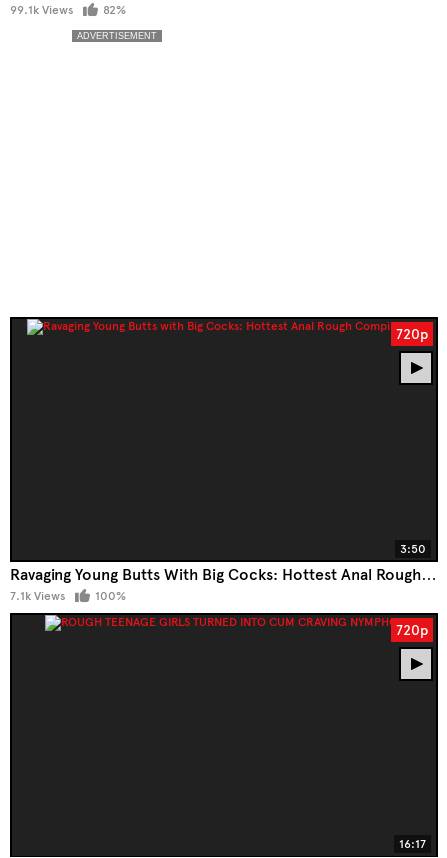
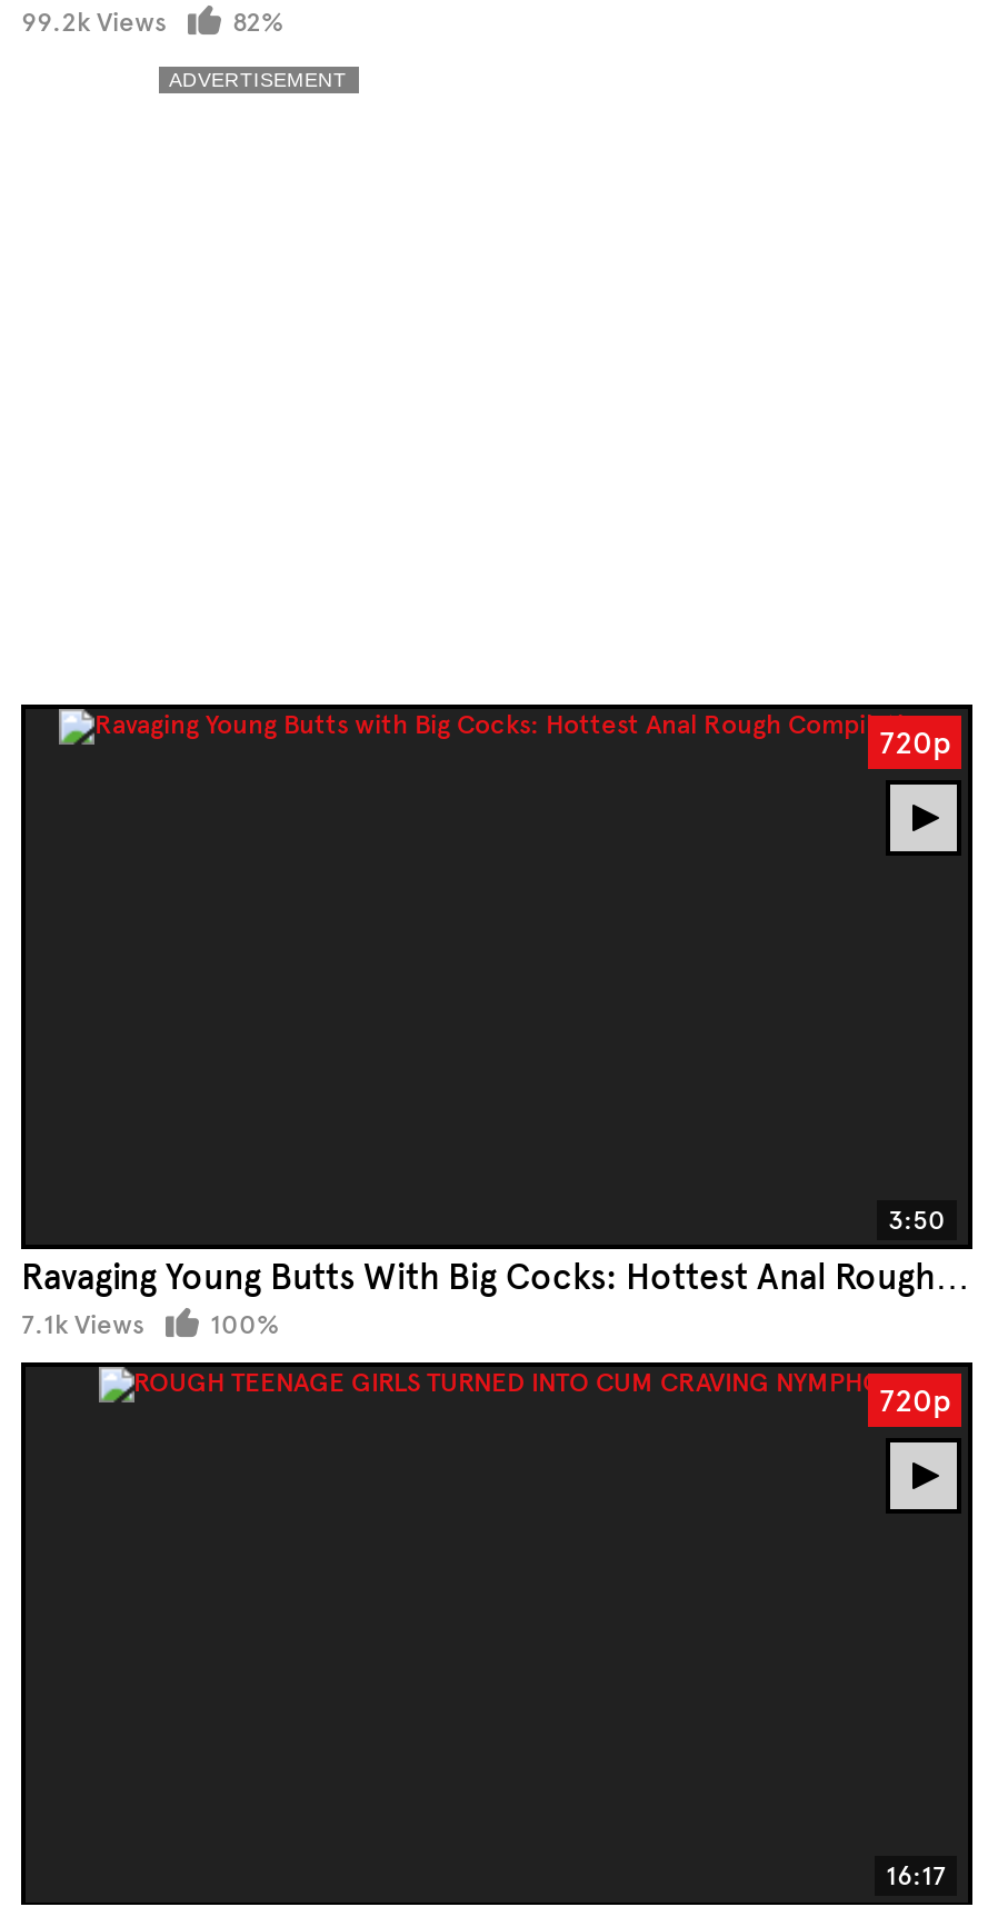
- 99.1k Views
+ 99.2k Views
